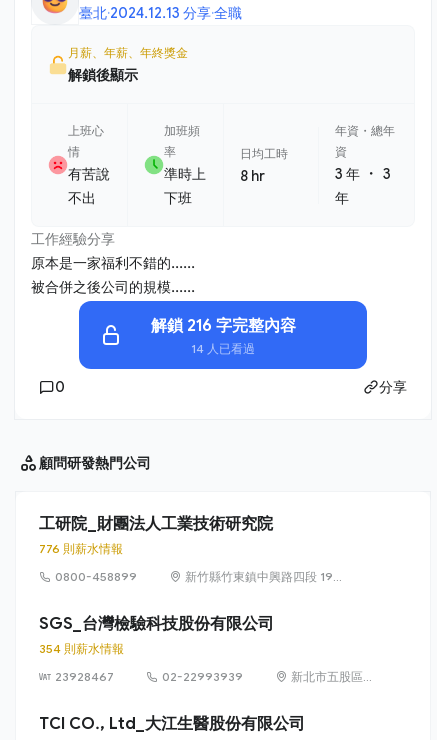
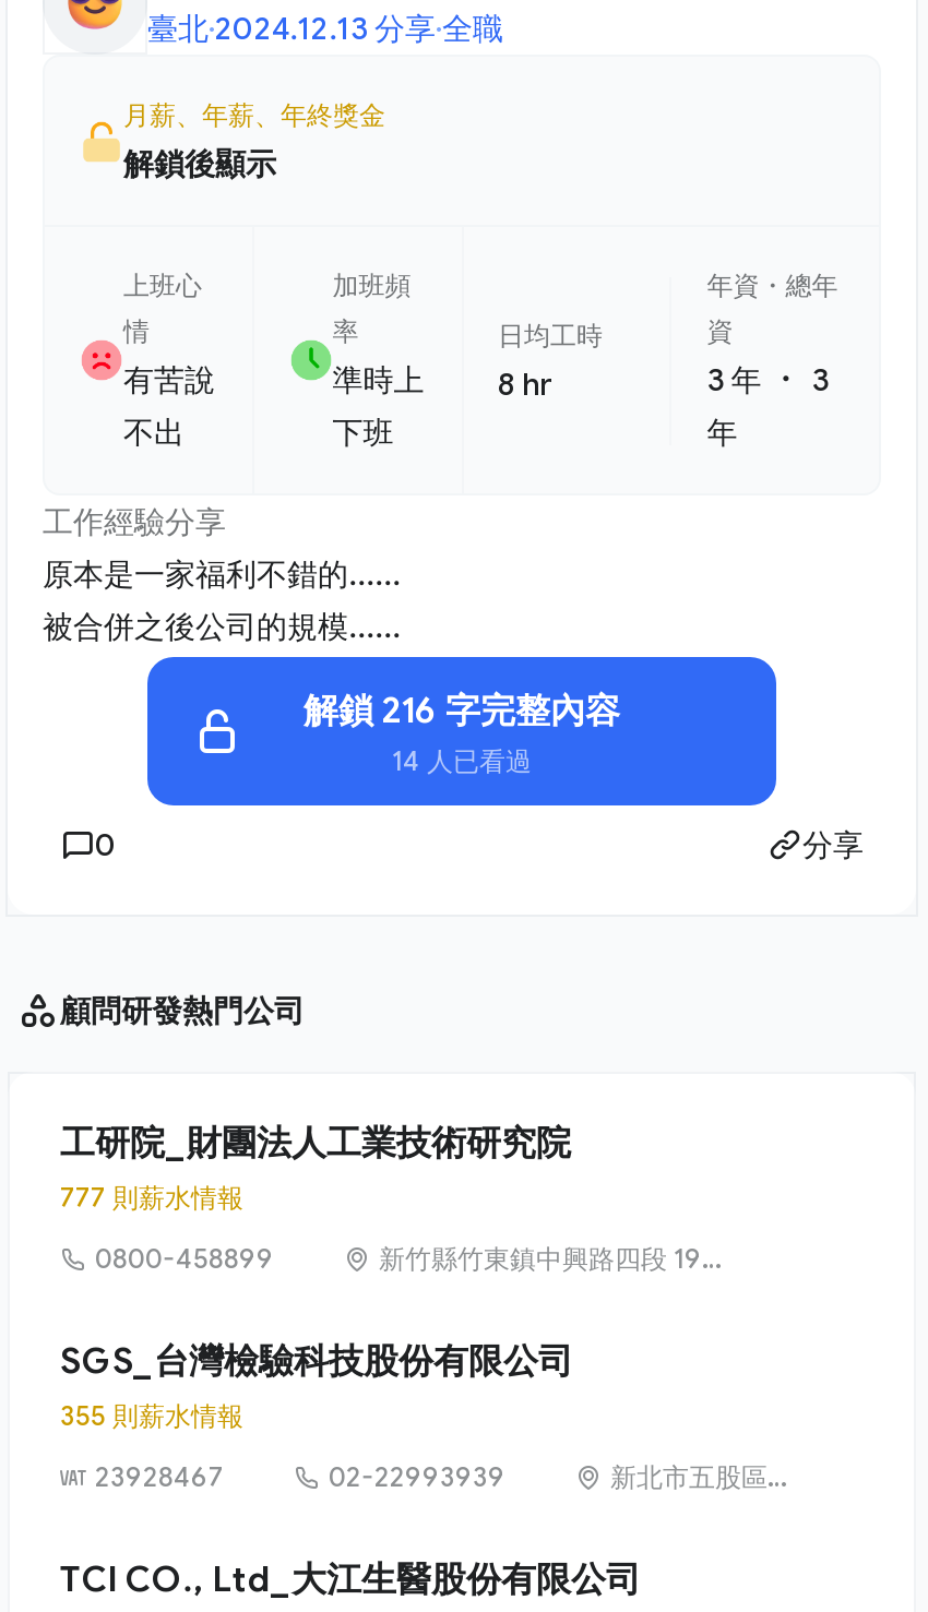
- 776 則薪水情報
+ 777 則薪水情報

- 354 則薪水情報
+ 355 則薪水情報
